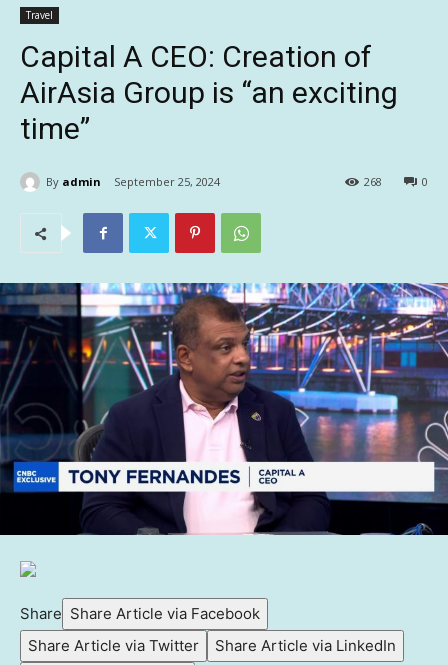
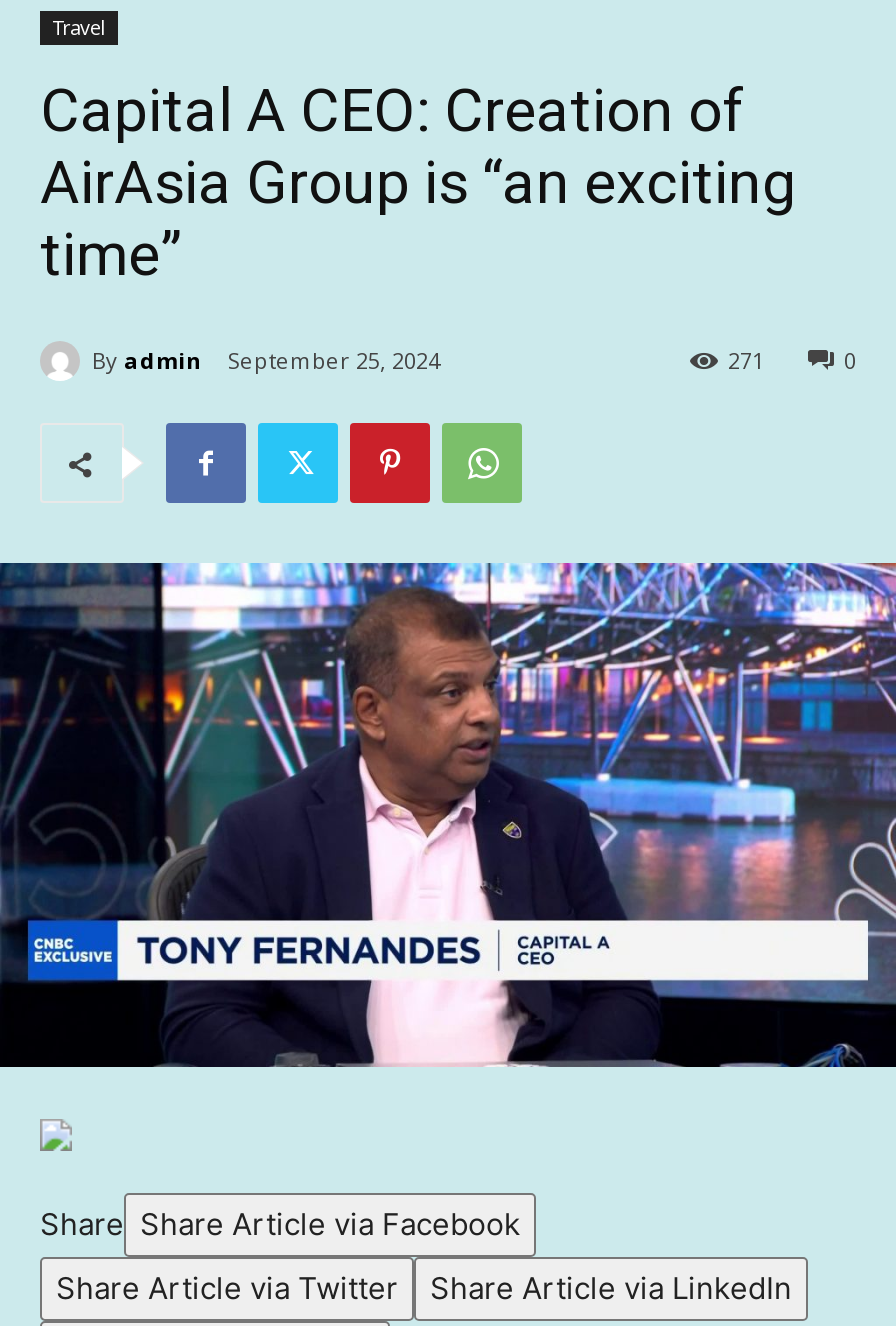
- 268
+ 271
